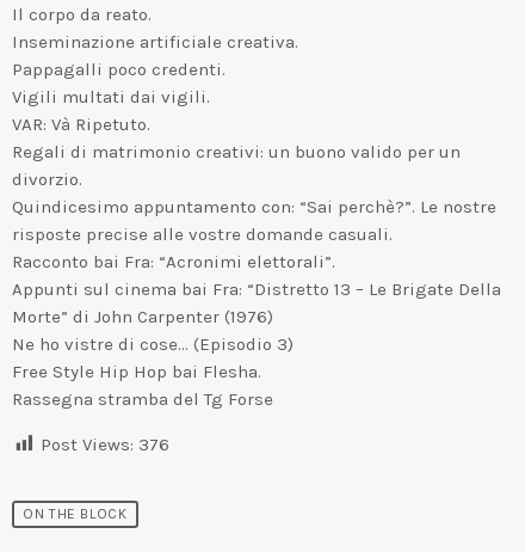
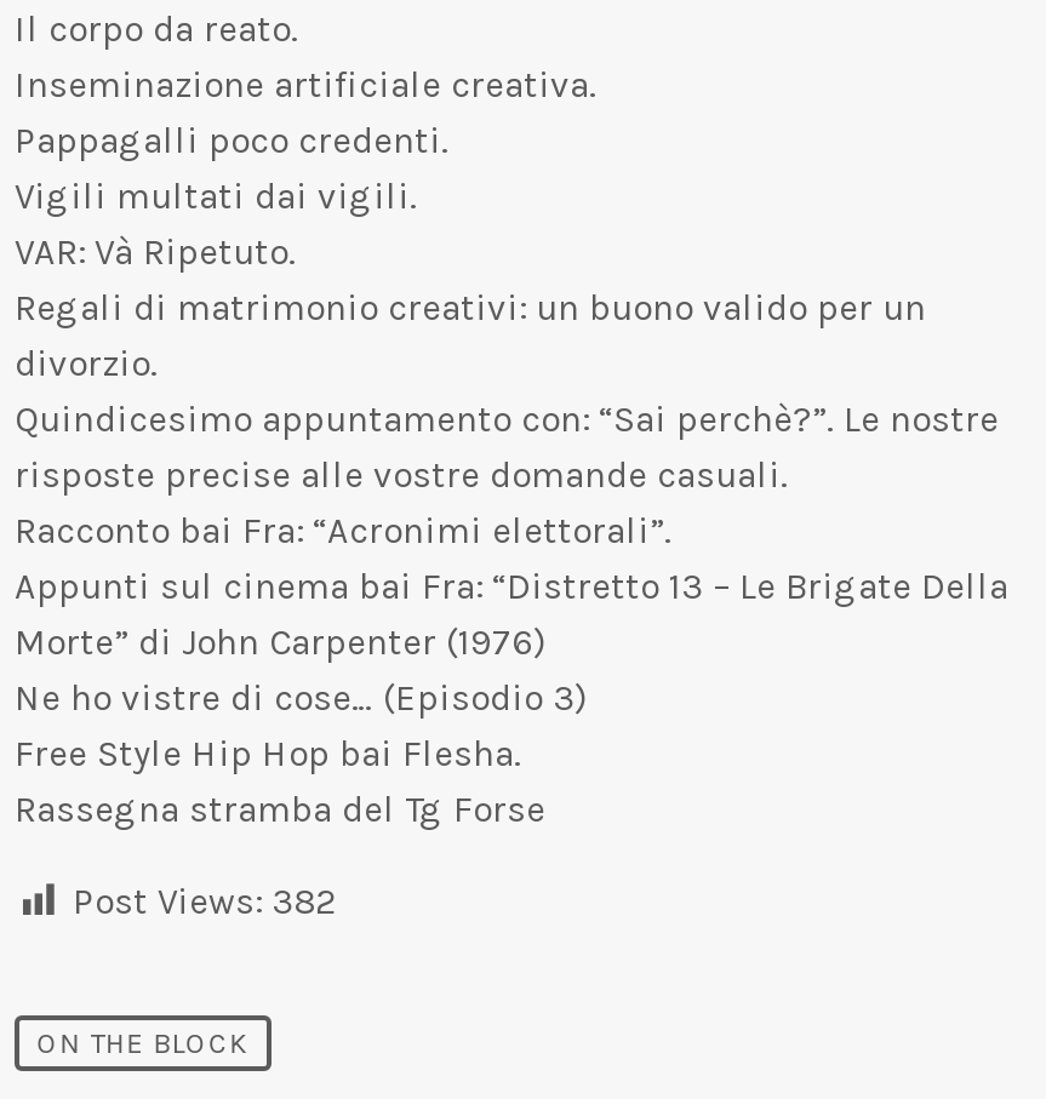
- Post Views: 376
+ Post Views: 382
